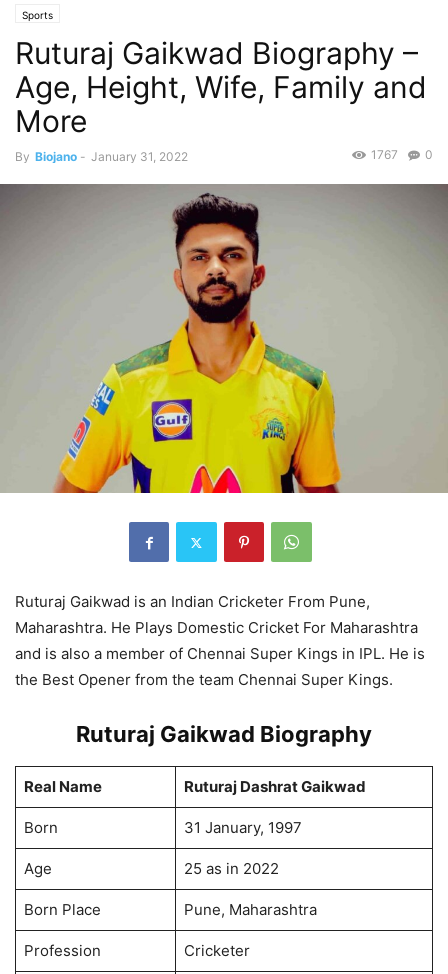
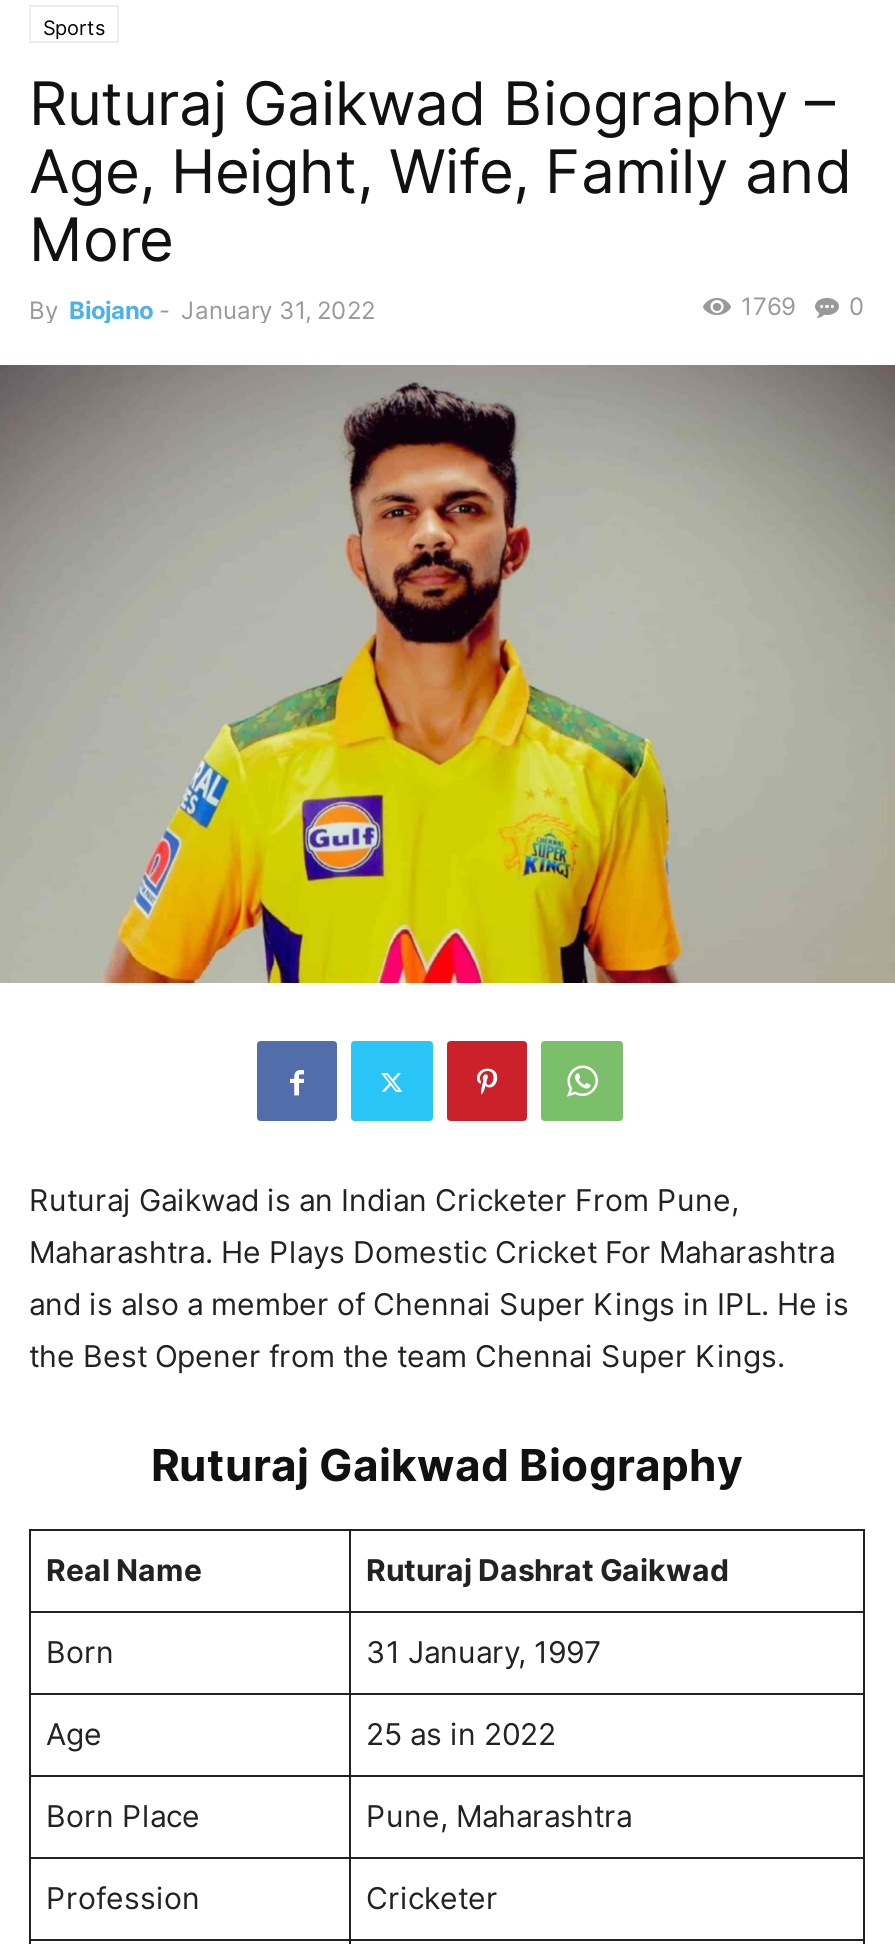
- 1767 0
+ 1769 0
